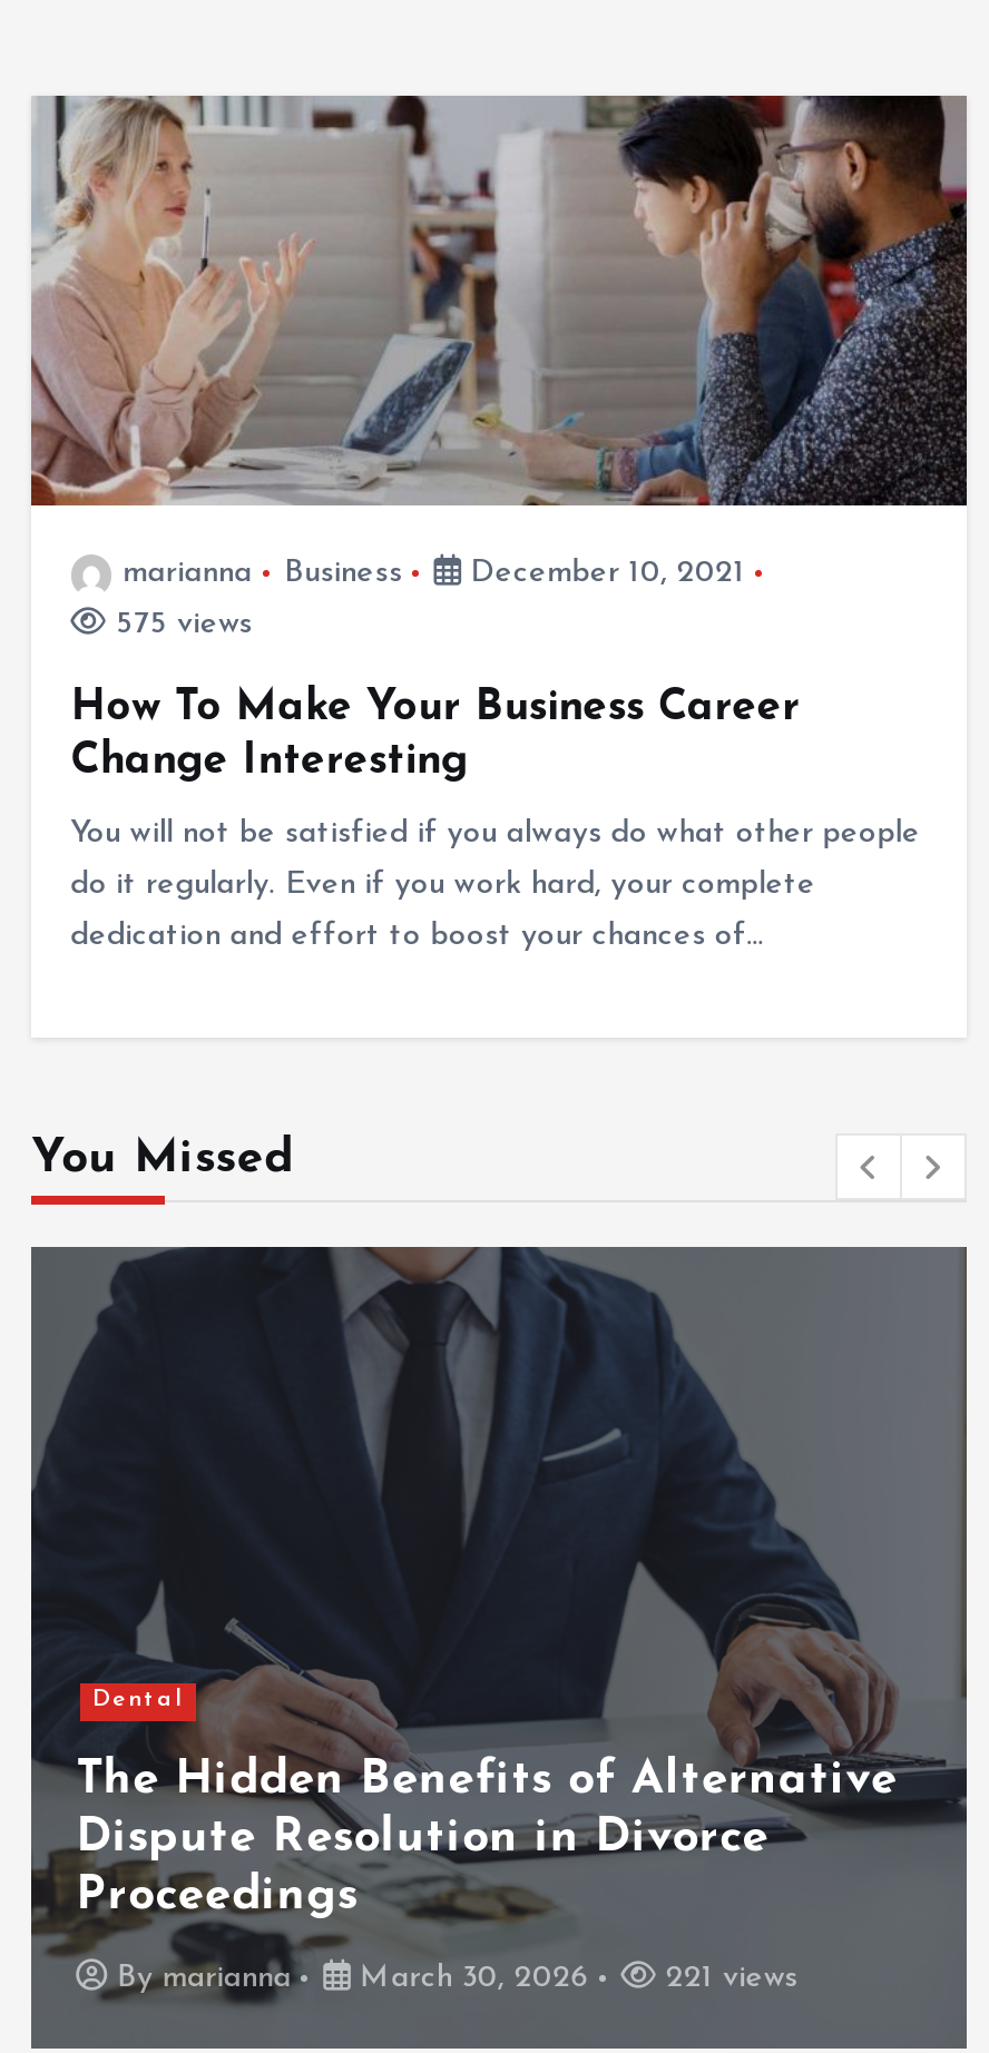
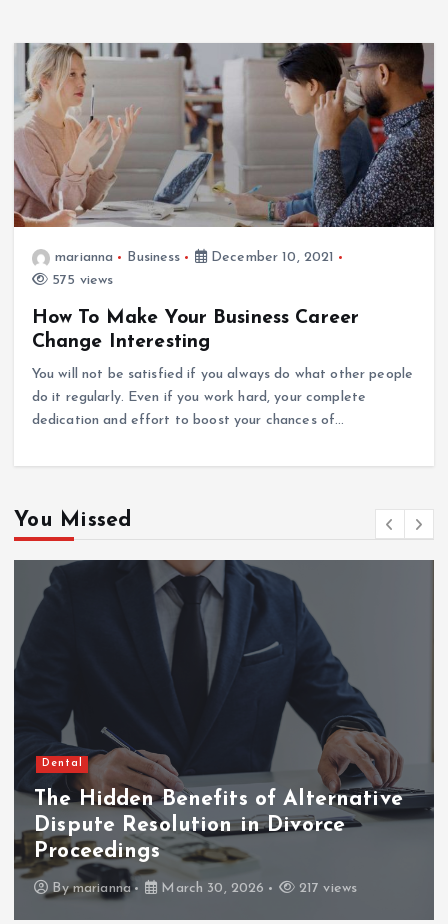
- 221 views
+ 217 views
